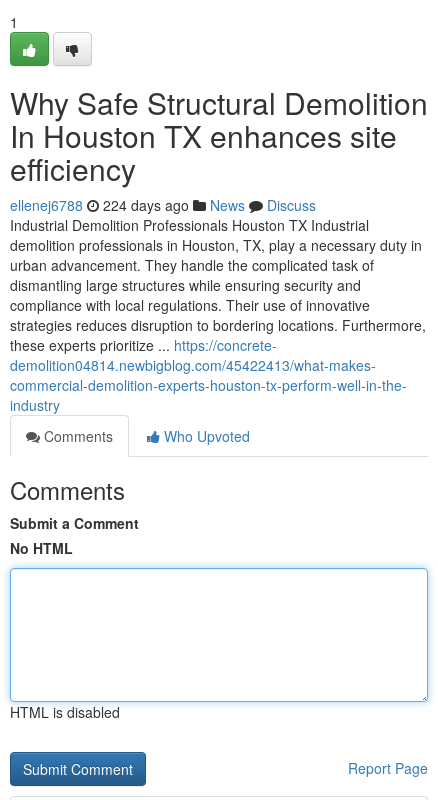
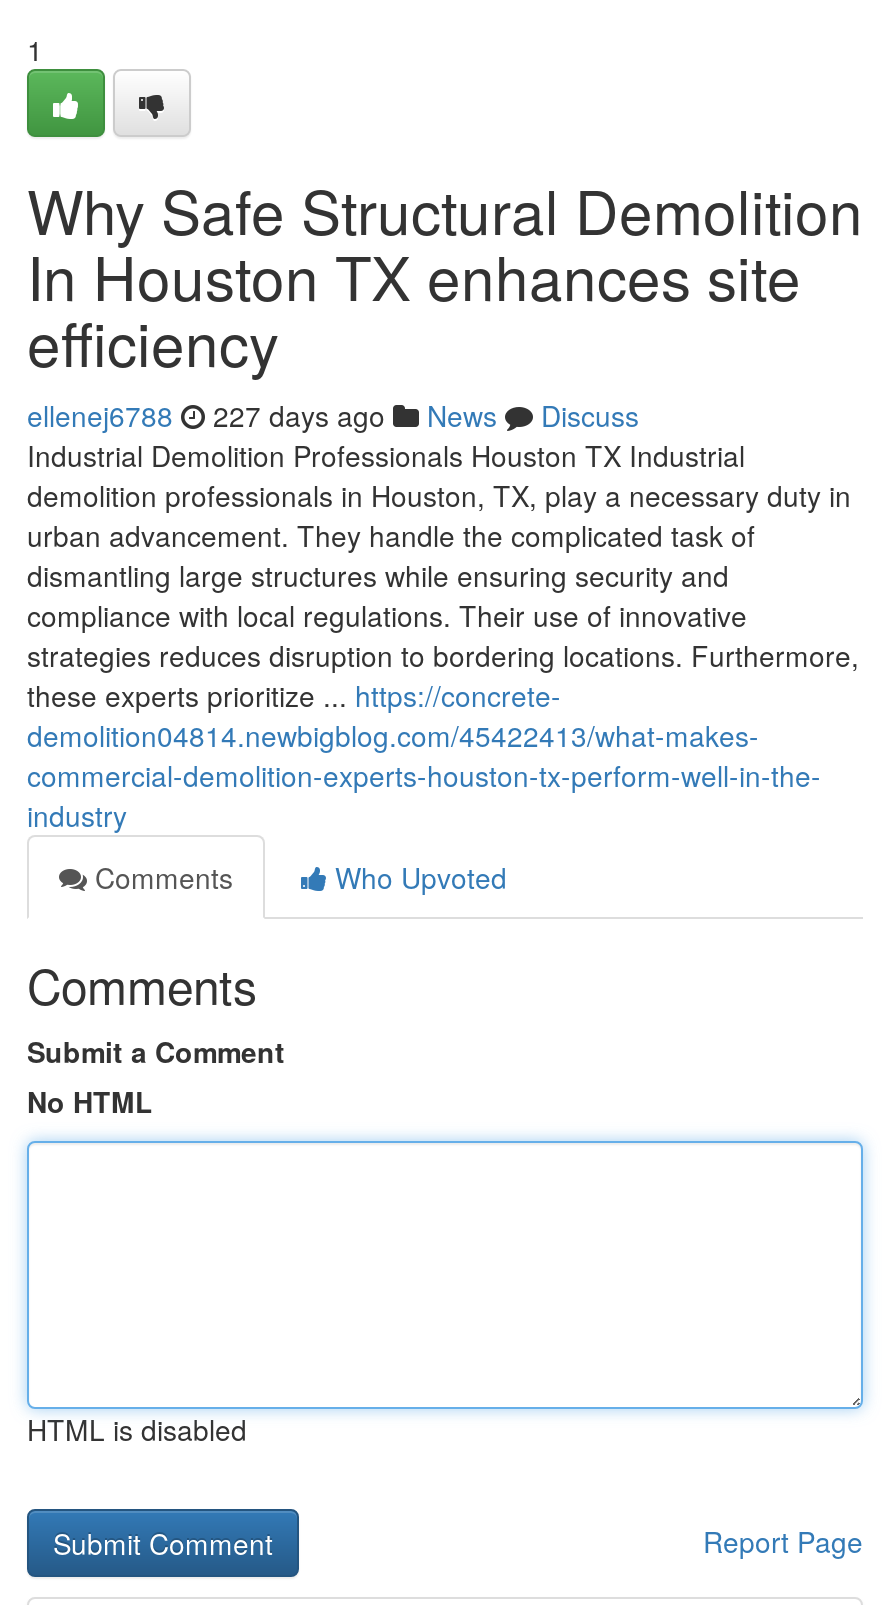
- ellenej6788 224 days ago News Discuss
+ ellenej6788 227 days ago News Discuss
